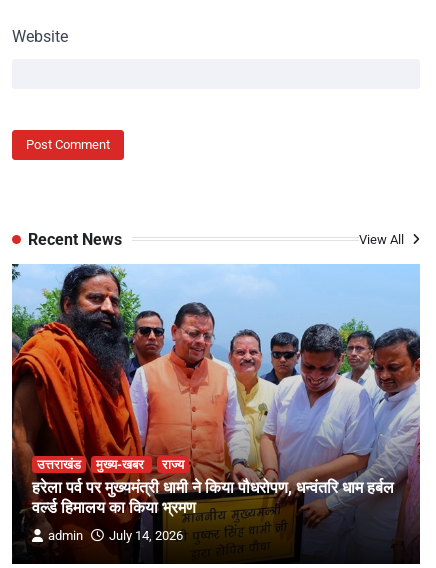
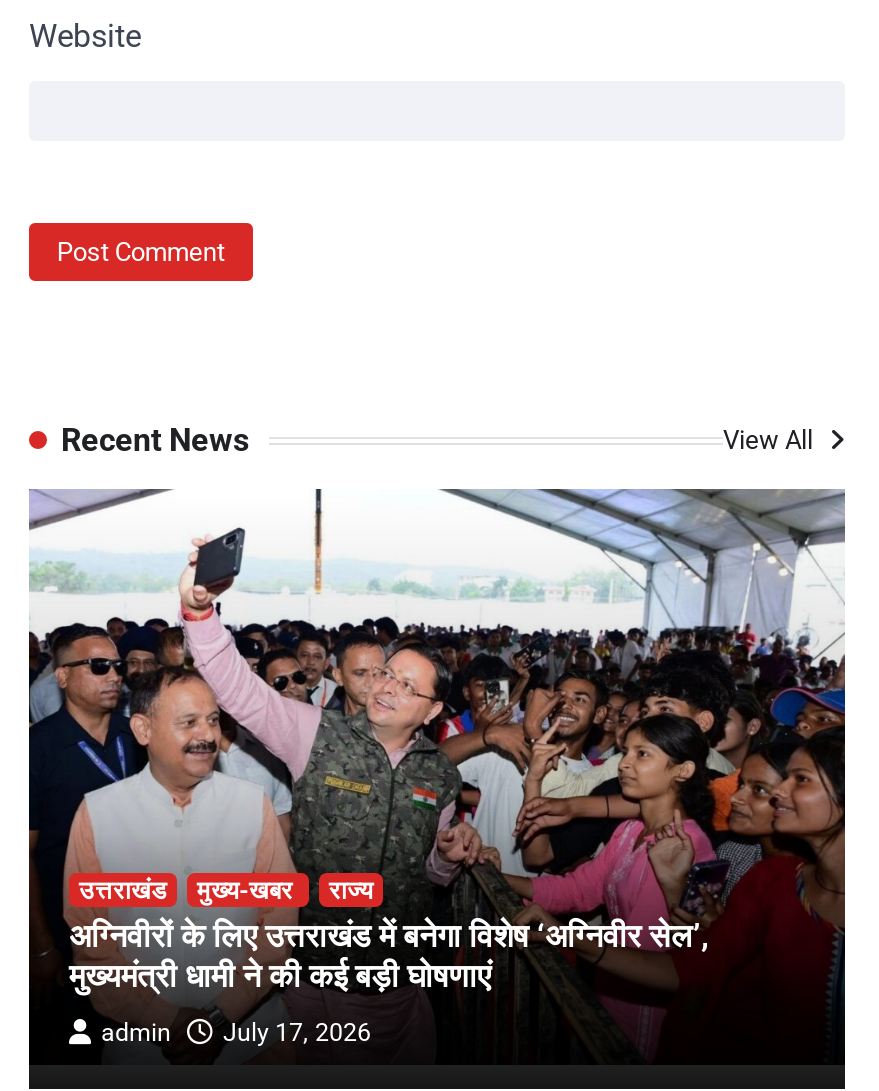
- [image]
- हरेला पर्व पर मुख्यमंत्री धामी ने किया पौधरोपण, धन्वंतरि धाम हर्बल
- वर्ल्ड हिमालय का किया भ्रमण
+ [image]
+ अग्निवीरों के लिए उत्तराखंड में बनेगा विशेष ‘अग्निवीर सेल’,
+ मुख्यमंत्री धामी ने की कई बड़ी घोषणाएं

- admin July 14, 2026
+ admin July 17, 2026
